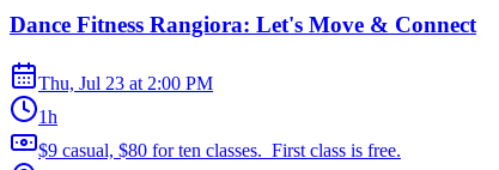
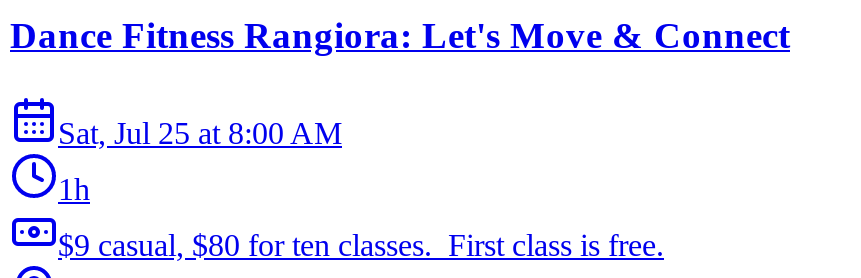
- Thu, Jul 23 at 2:00 PM
+ Sat, Jul 25 at 8:00 AM
